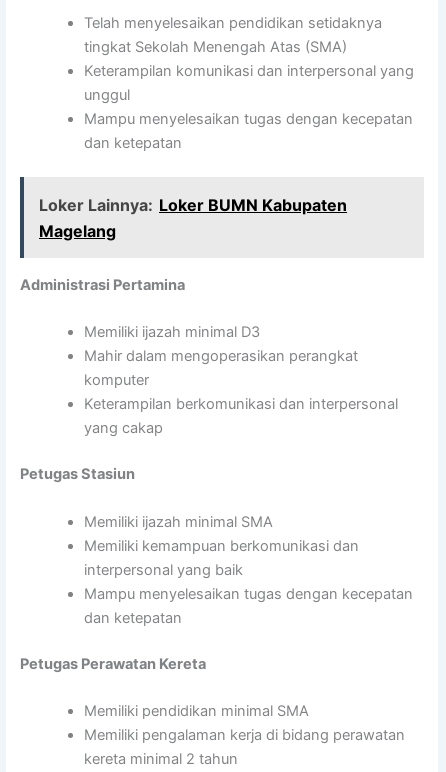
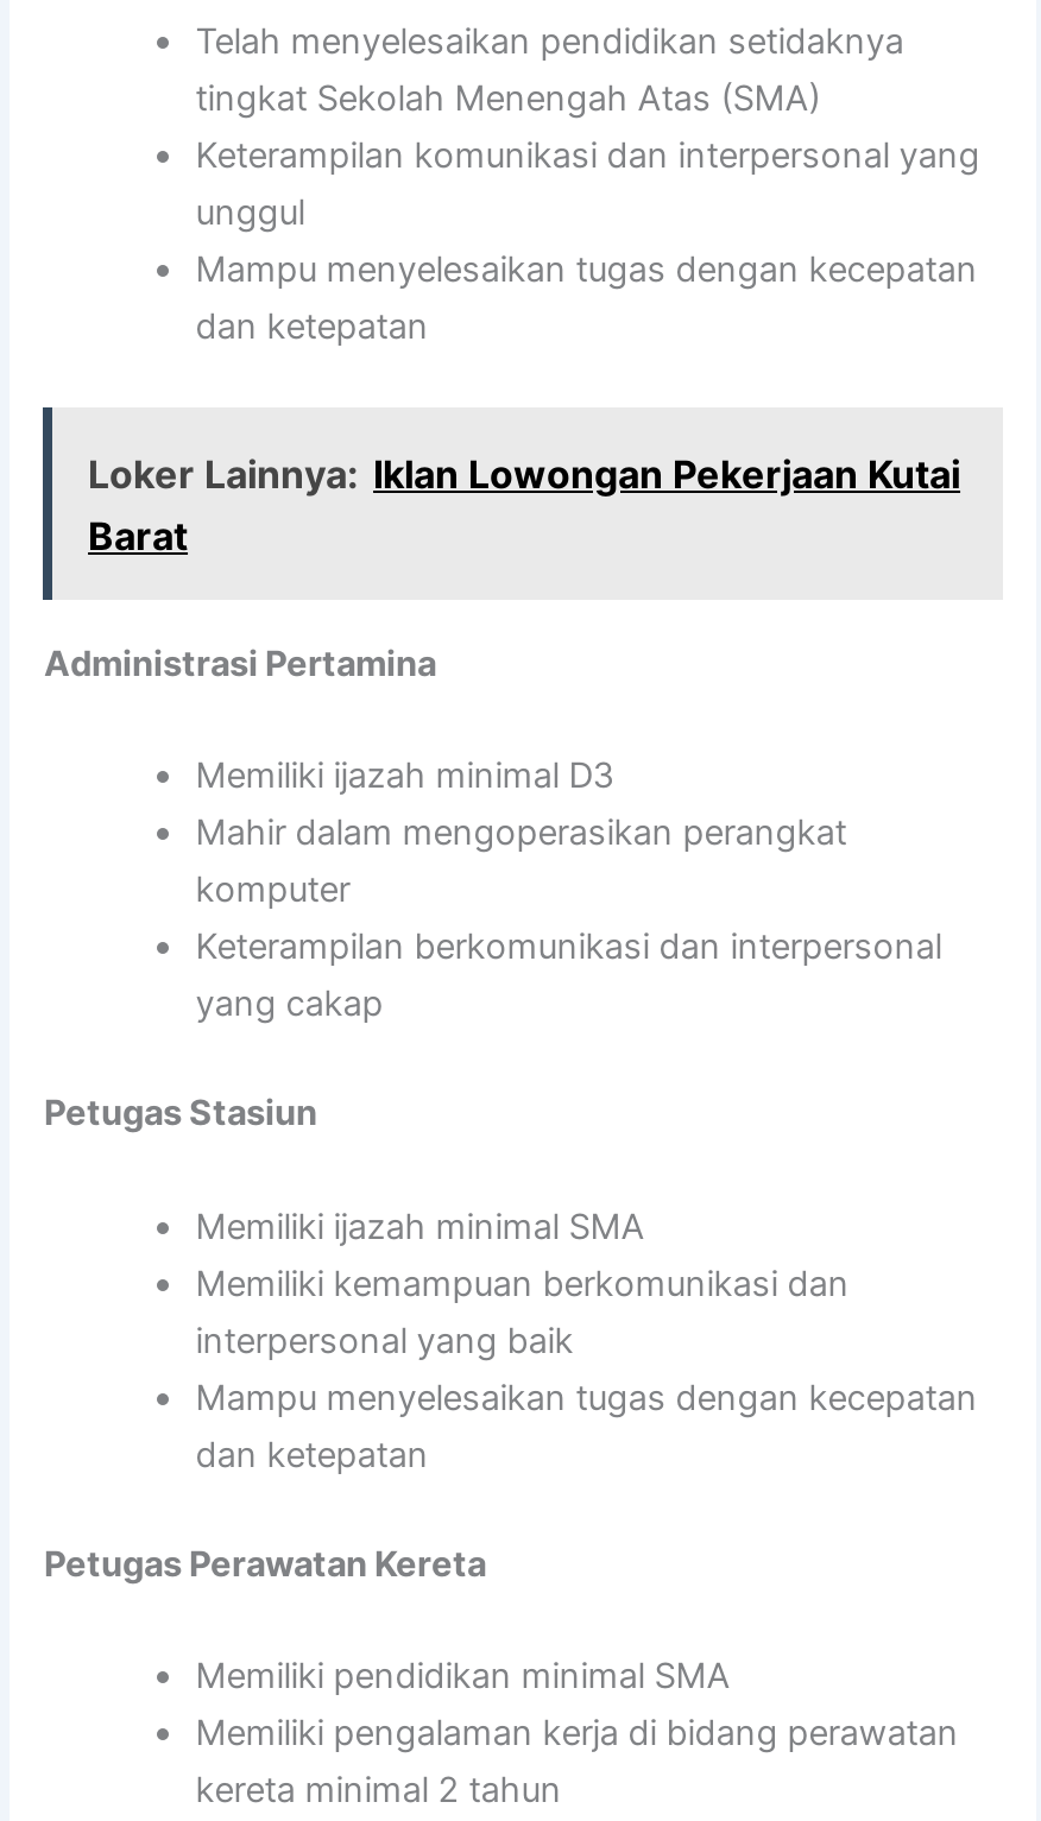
- Loker Lainnya: Loker BUMN Kabupaten
- Magelang
+ Loker Lainnya: Iklan Lowongan Pekerjaan Kutai
+ Barat
